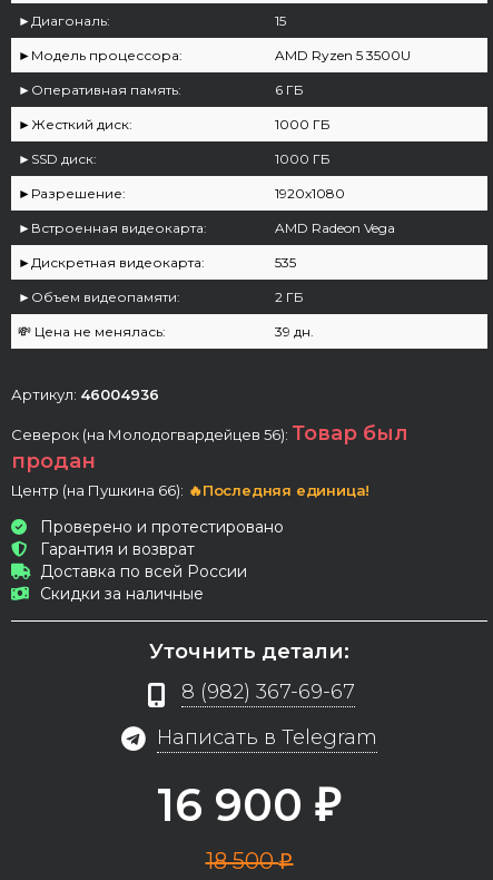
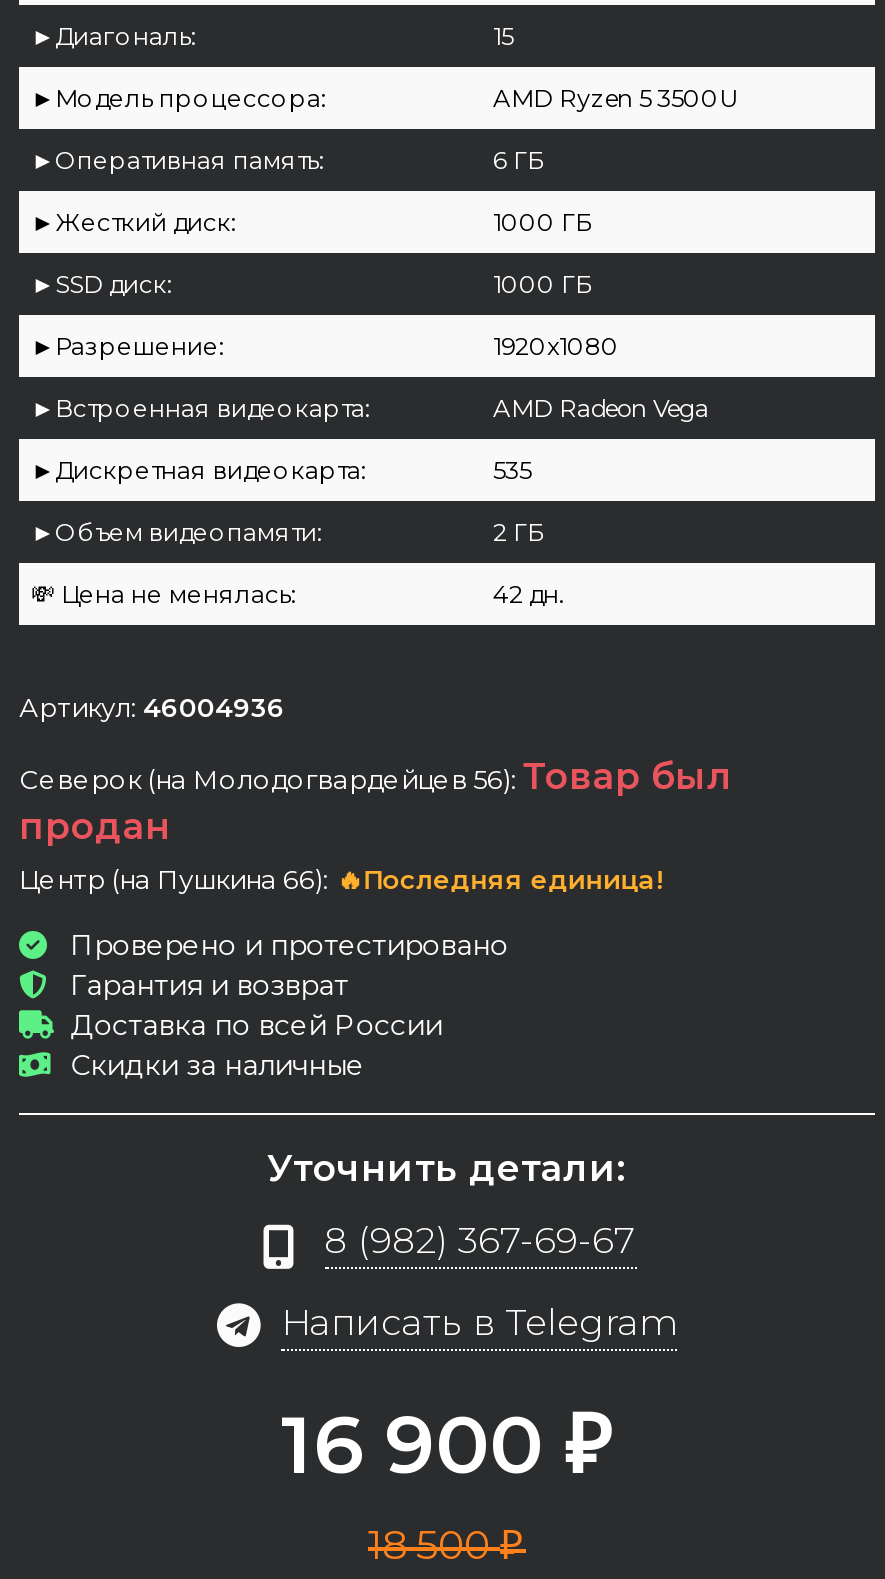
- 39 дн.
+ 42 дн.
